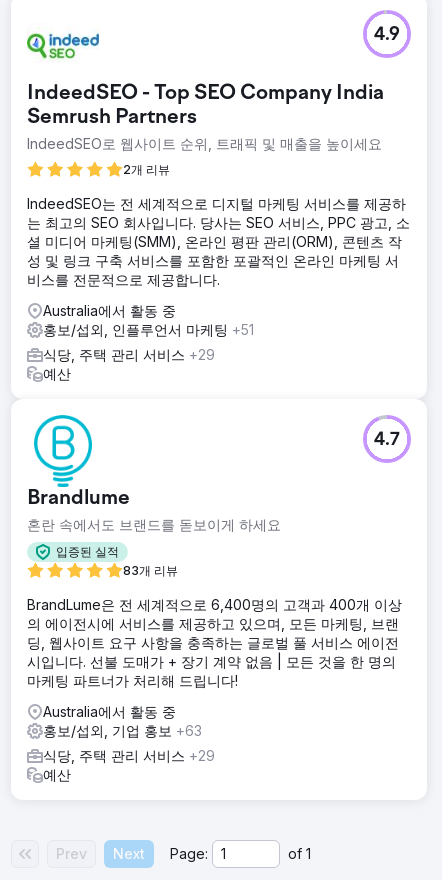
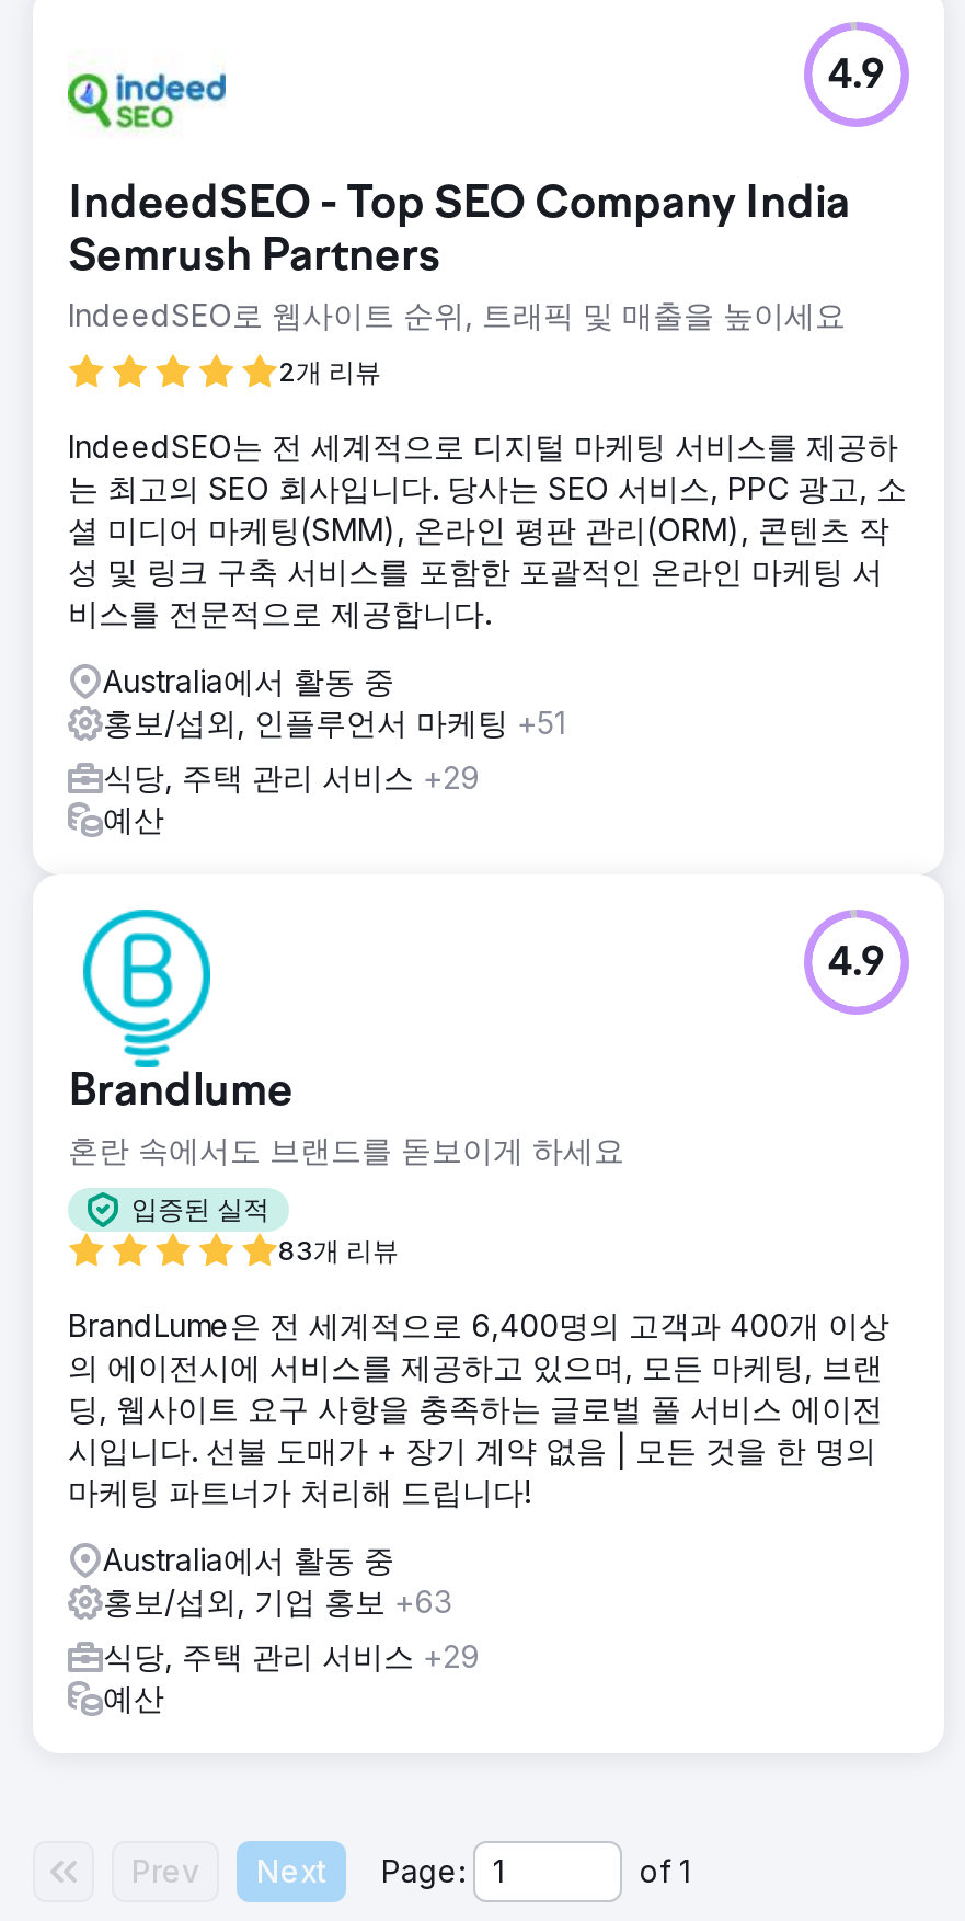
- 4.7
+ 4.9
